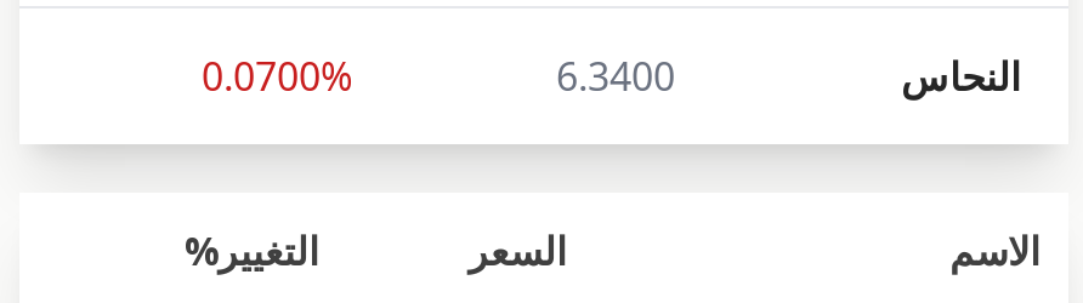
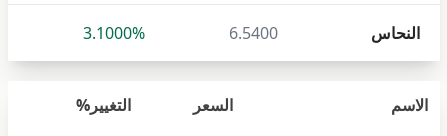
- 0.0700%
+ 3.1000%

- 6.3400
+ 6.5400
